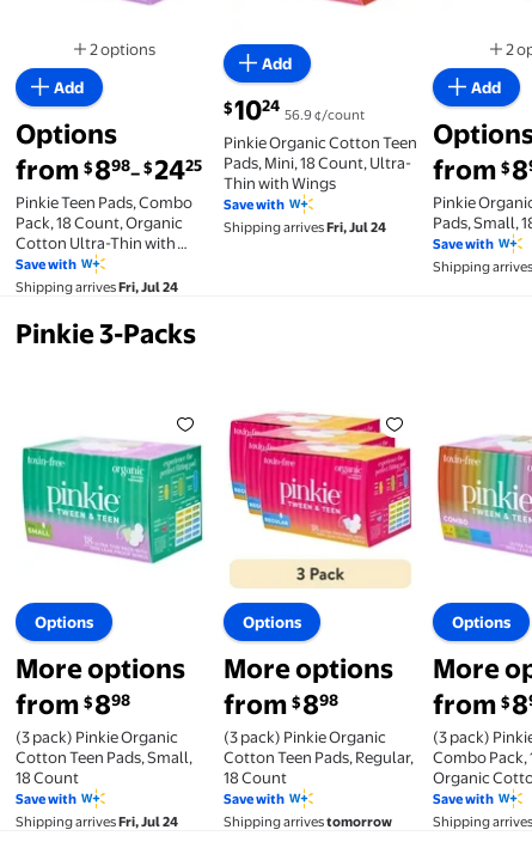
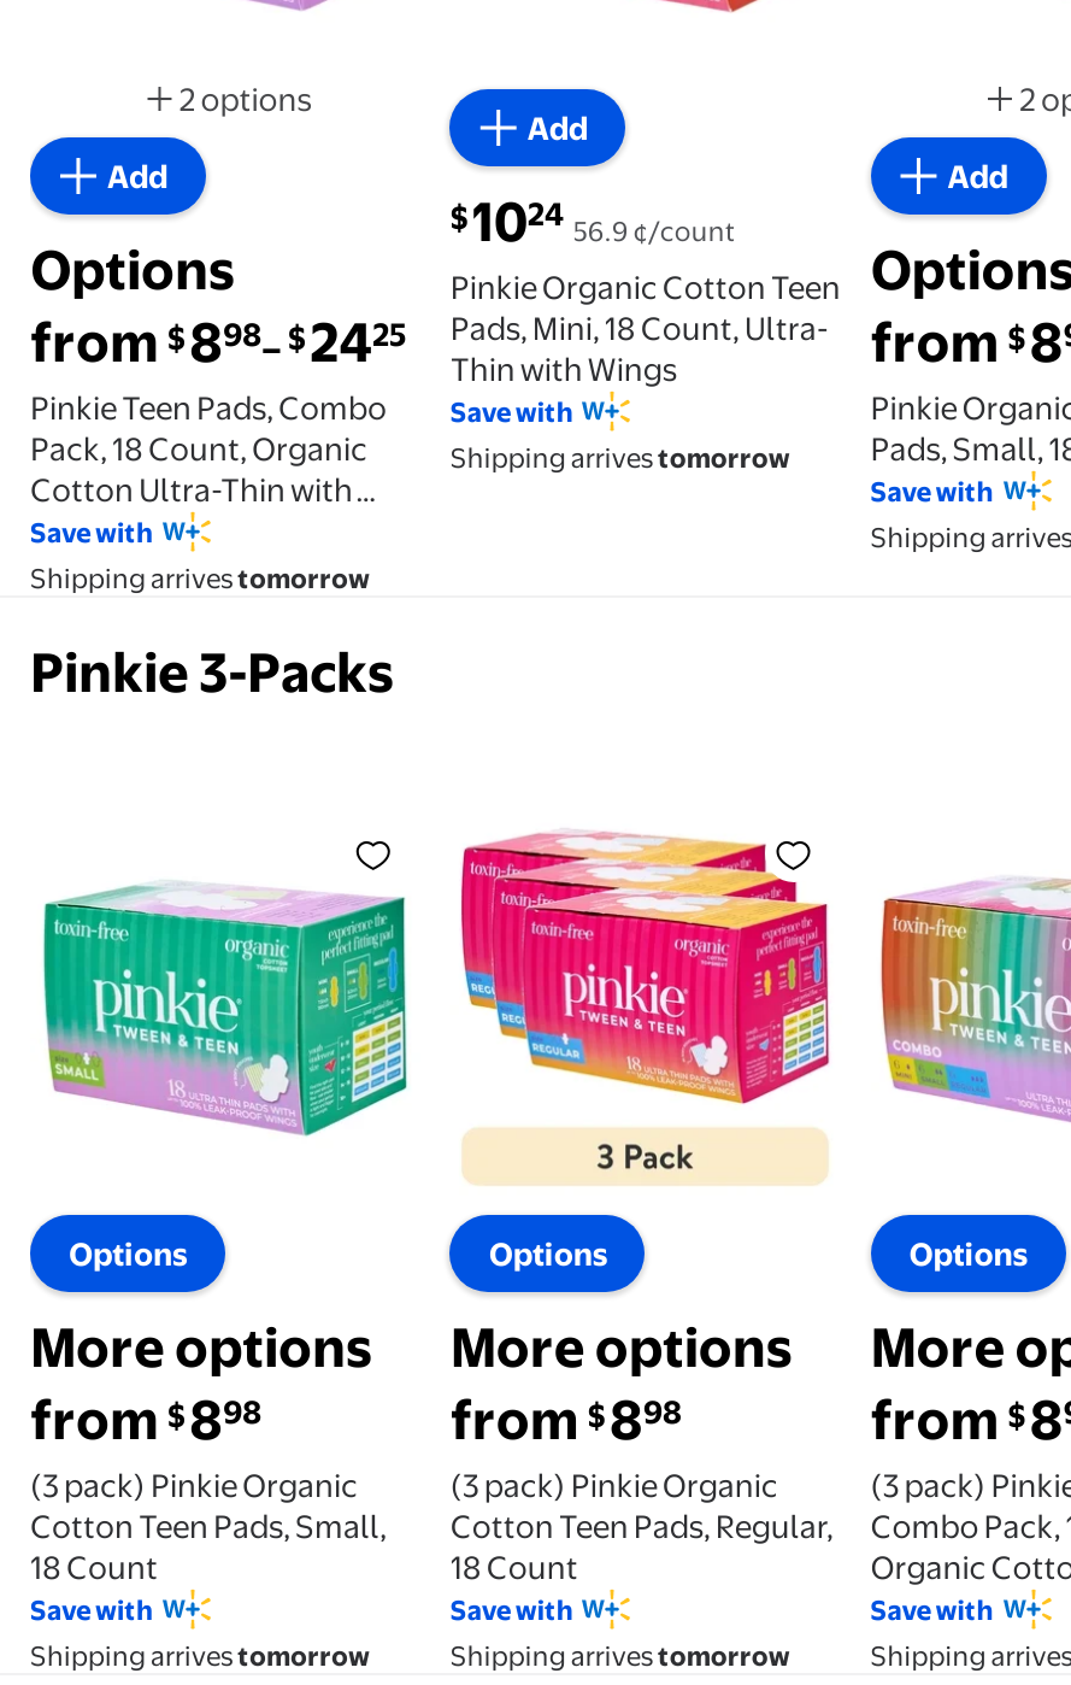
- Shipping arrivesFri, Jul 24
+ Shipping arrivestomorrow

- Shipping arrivesFri, Jul 24
+ Shipping arrivestomorrow

- Shipping arrivesFri, Jul 24
+ Shipping arrivestomorrow
